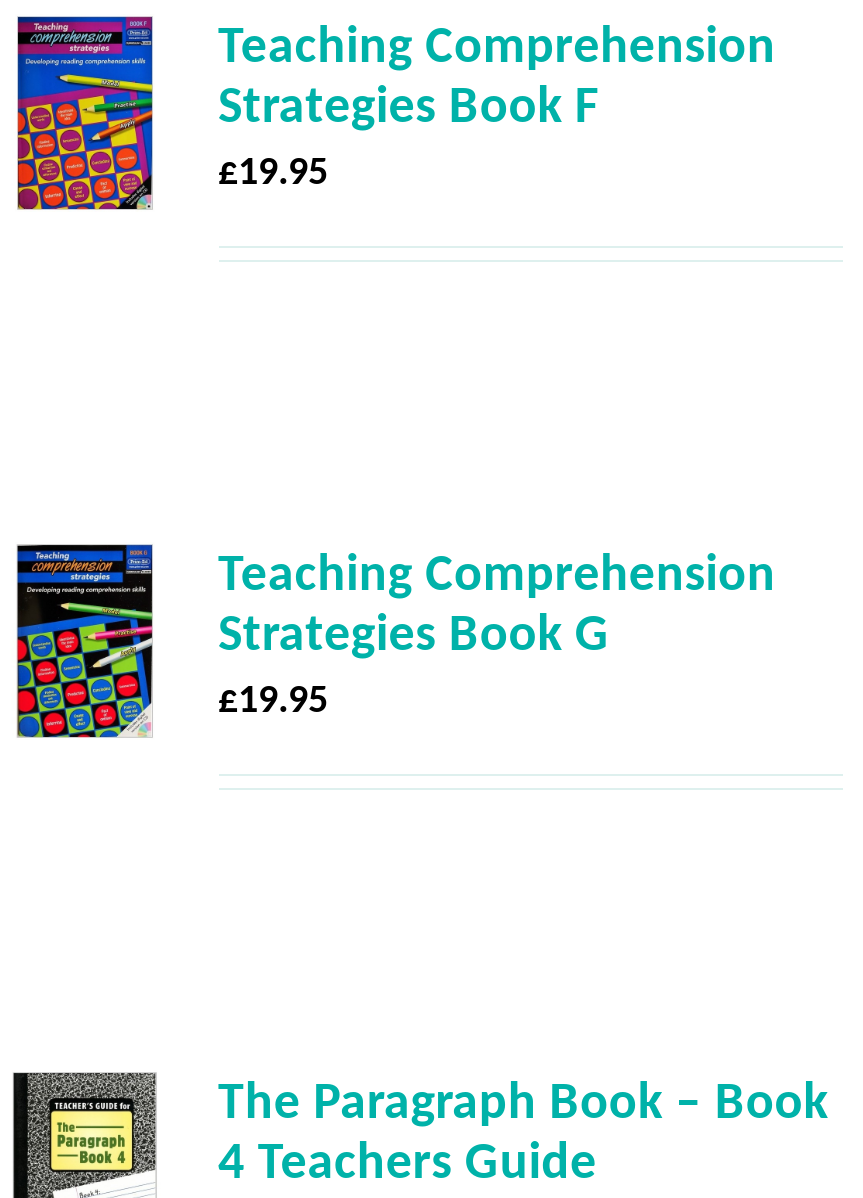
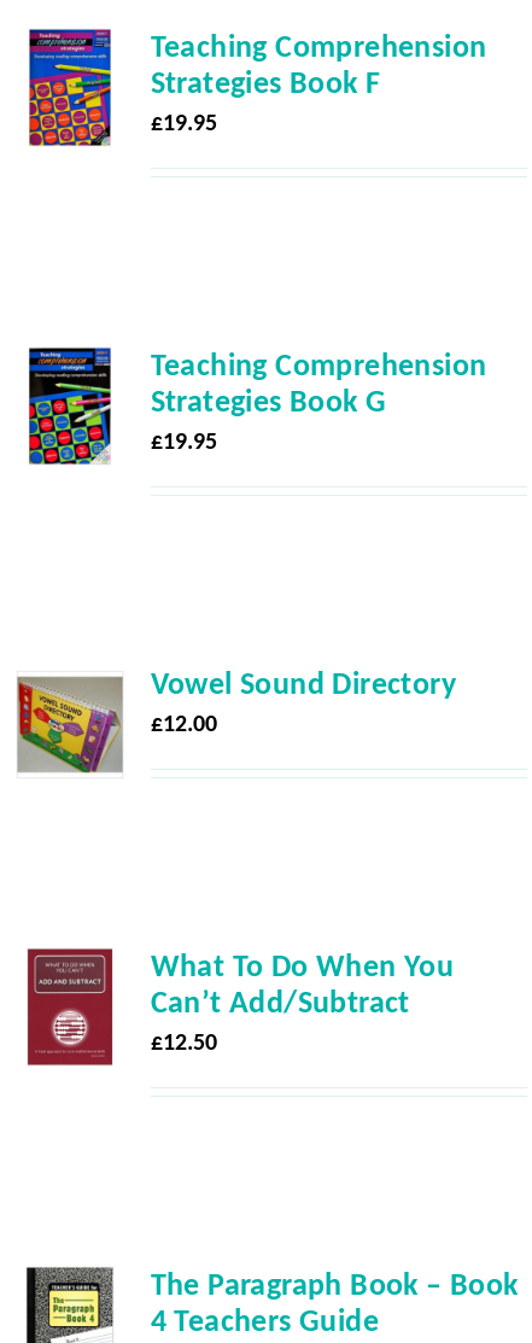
+ [image]
+ Vowel Sound Directory
+ £12.00

+ [image]
+ What To Do When You
+ Can’t Add/subtract
+ £12.50
